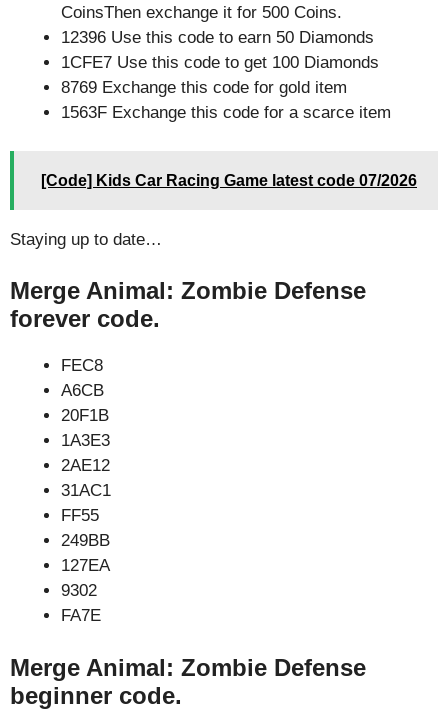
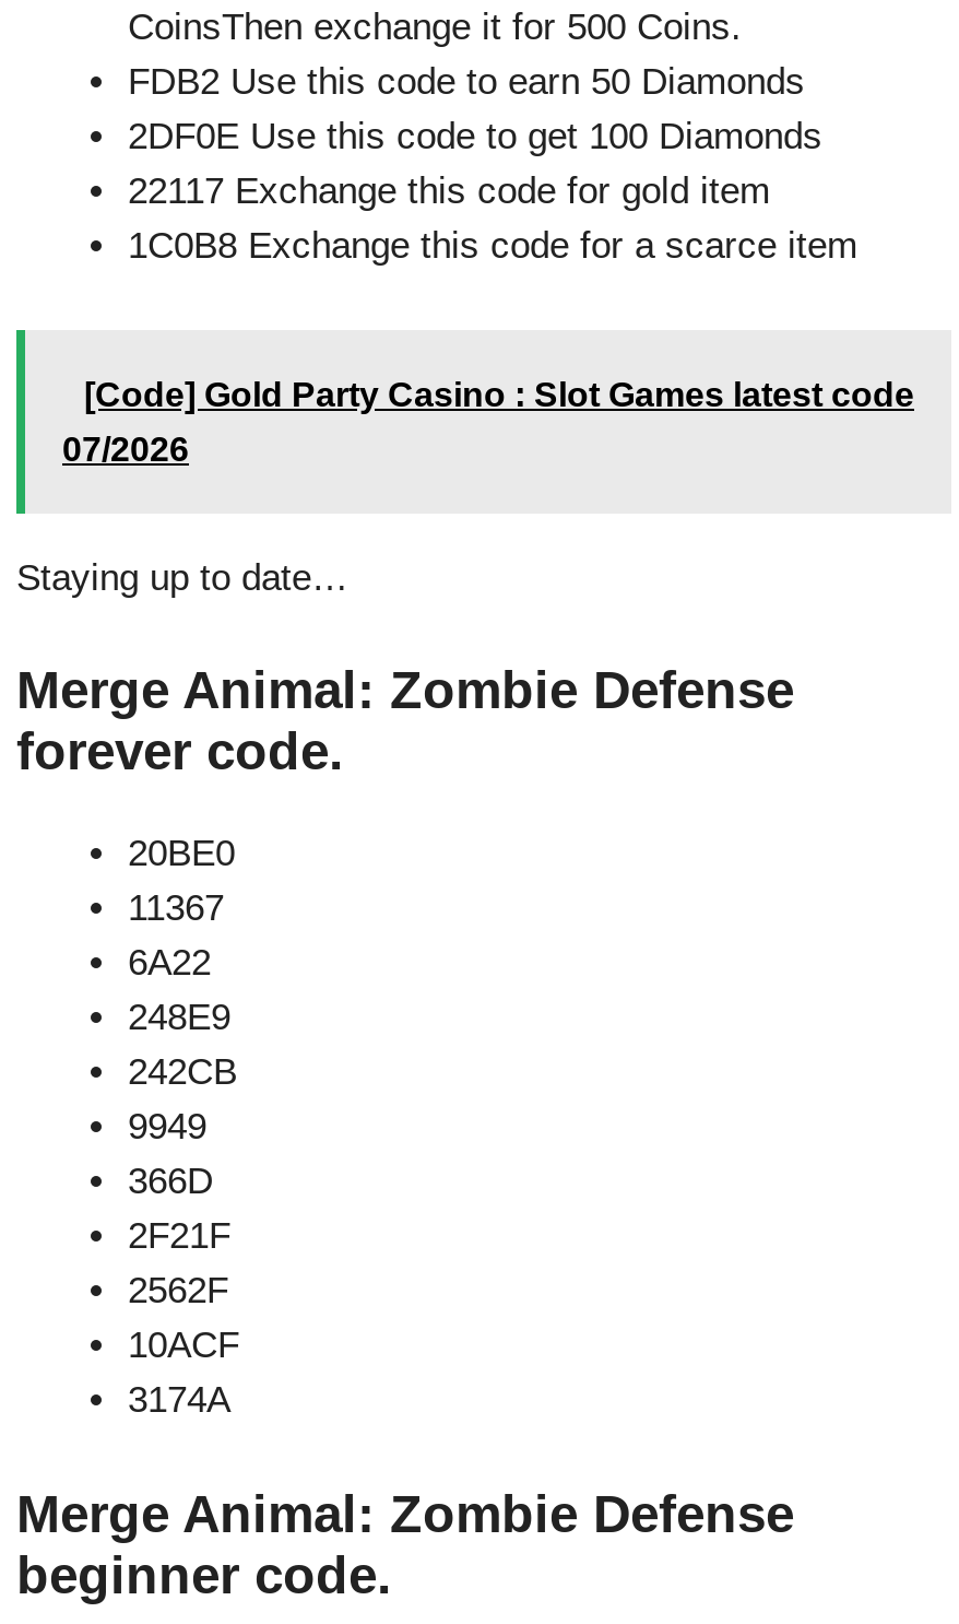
- 12396 Use this code to earn 50 Diamonds
- 1CFE7 Use this code to get 100 Diamonds
- 8769 Exchange this code for gold item
- 1563F Exchange this code for a scarce item
+ FDB2 Use this code to earn 50 Diamonds
+ 2DF0E Use this code to get 100 Diamonds
+ 22117 Exchange this code for gold item
+ 1C0B8 Exchange this code for a scarce item

- [Code] Kids Car Racing Game latest code 07/2026
+ [Code] Gold Party Casino : Slot Games latest code
+ 07/2026

- FEC8
- A6CB
- 20F1B
- 1A3E3
- 2AE12
- 31AC1
- FF55
- 249BB
- 127EA
- 9302
- FA7E
+ 20BE0
+ 11367
+ 6A22
+ 248E9
+ 242CB
+ 9949
+ 366D
+ 2F21F
+ 2562F
+ 10ACF
+ 3174A
